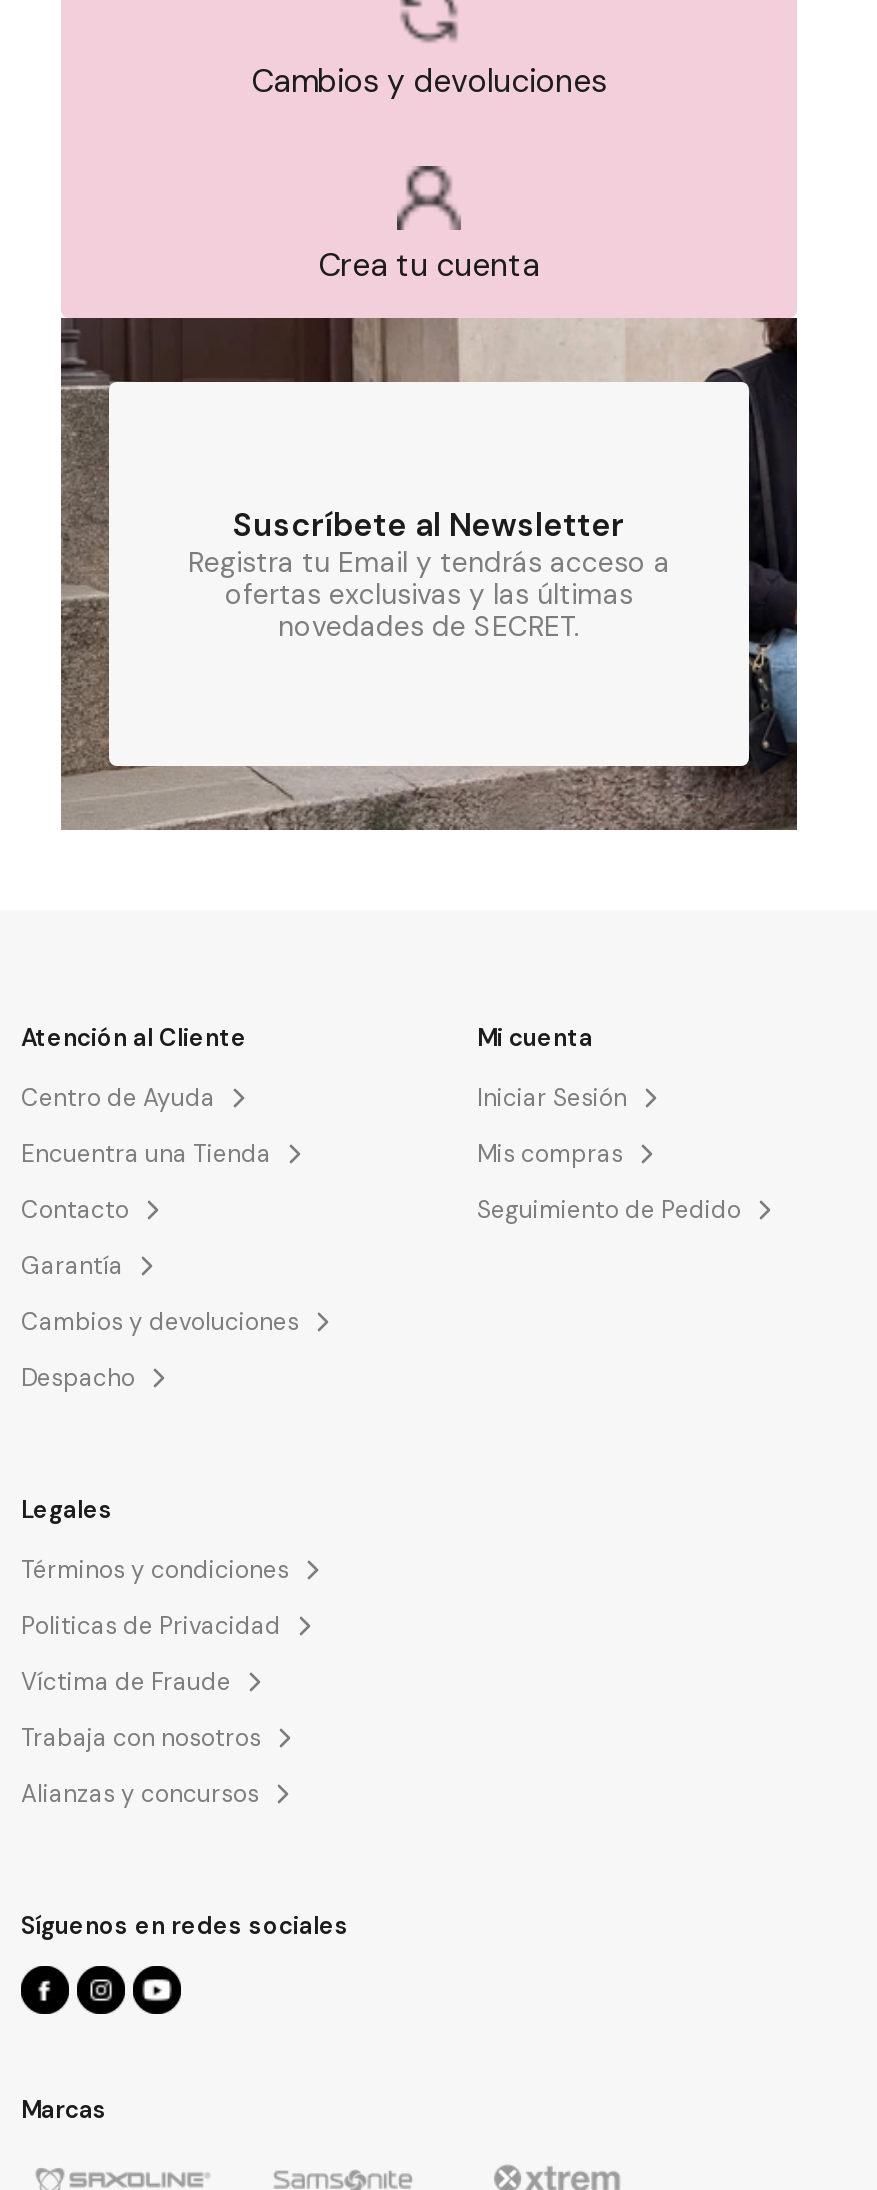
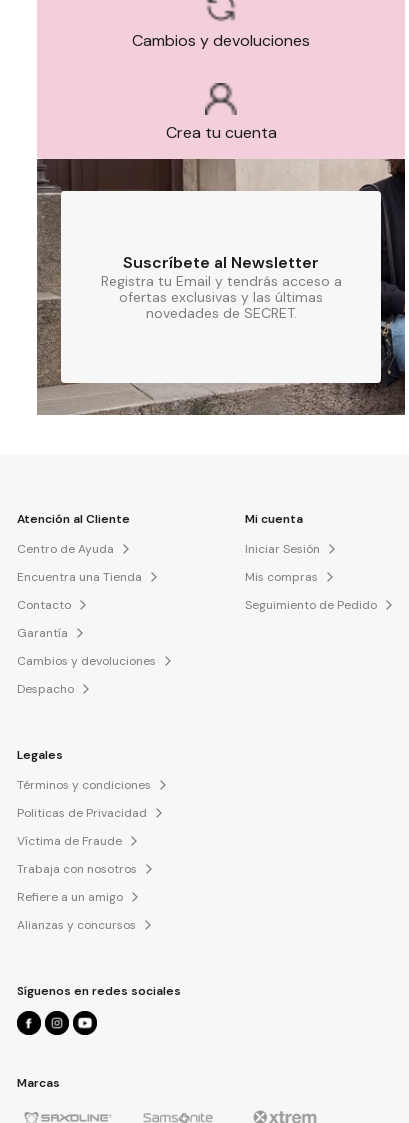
+ Refiere a un amigo
